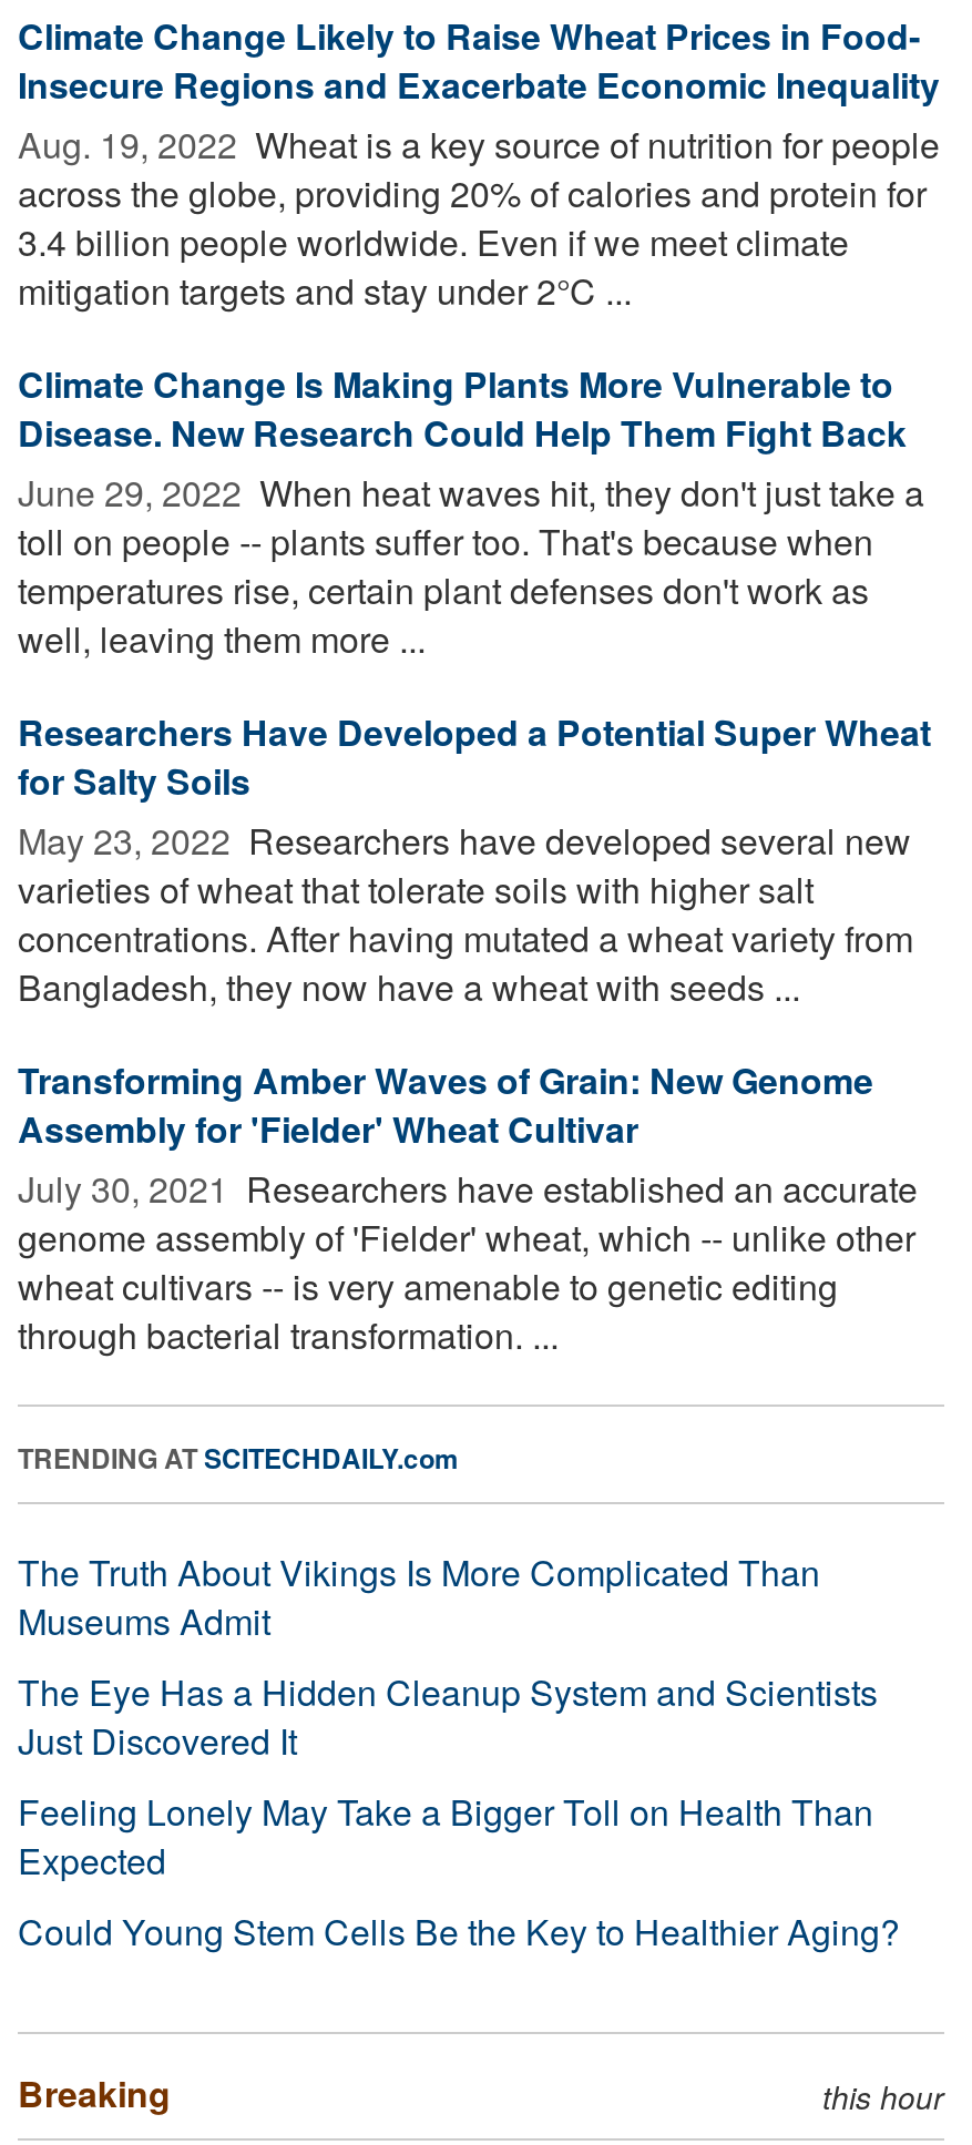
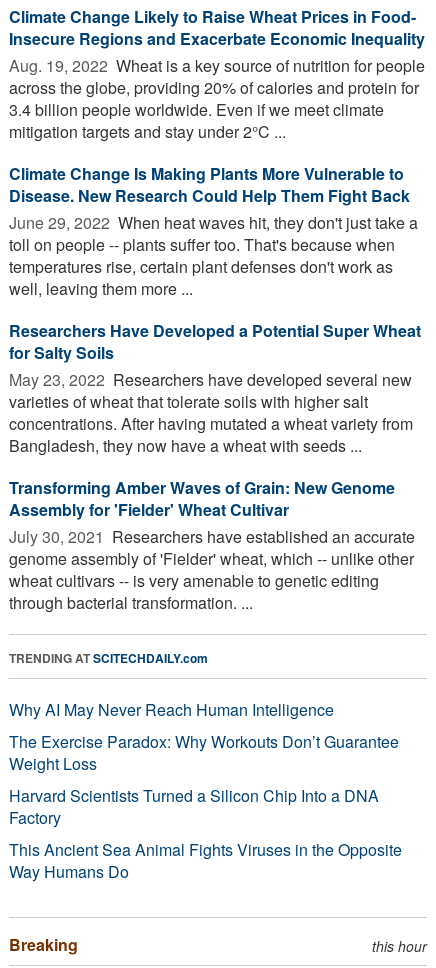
- The Truth About Vikings Is More Complicated Than
- Museums Admit
- The Eye Has a Hidden Cleanup System and Scientists
- Just Discovered It
- Feeling Lonely May Take a Bigger Toll on Health Than
- Expected
- Could Young Stem Cells Be the Key to Healthier Aging?
+ Why AI May Never Reach Human Intelligence
+ The Exercise Paradox: Why Workouts Don’t Guarantee
+ Weight Loss
+ Harvard Scientists Turned a Silicon Chip Into a DNA
+ Factory
+ This Ancient Sea Animal Fights Viruses in the Opposite
+ Way Humans Do
